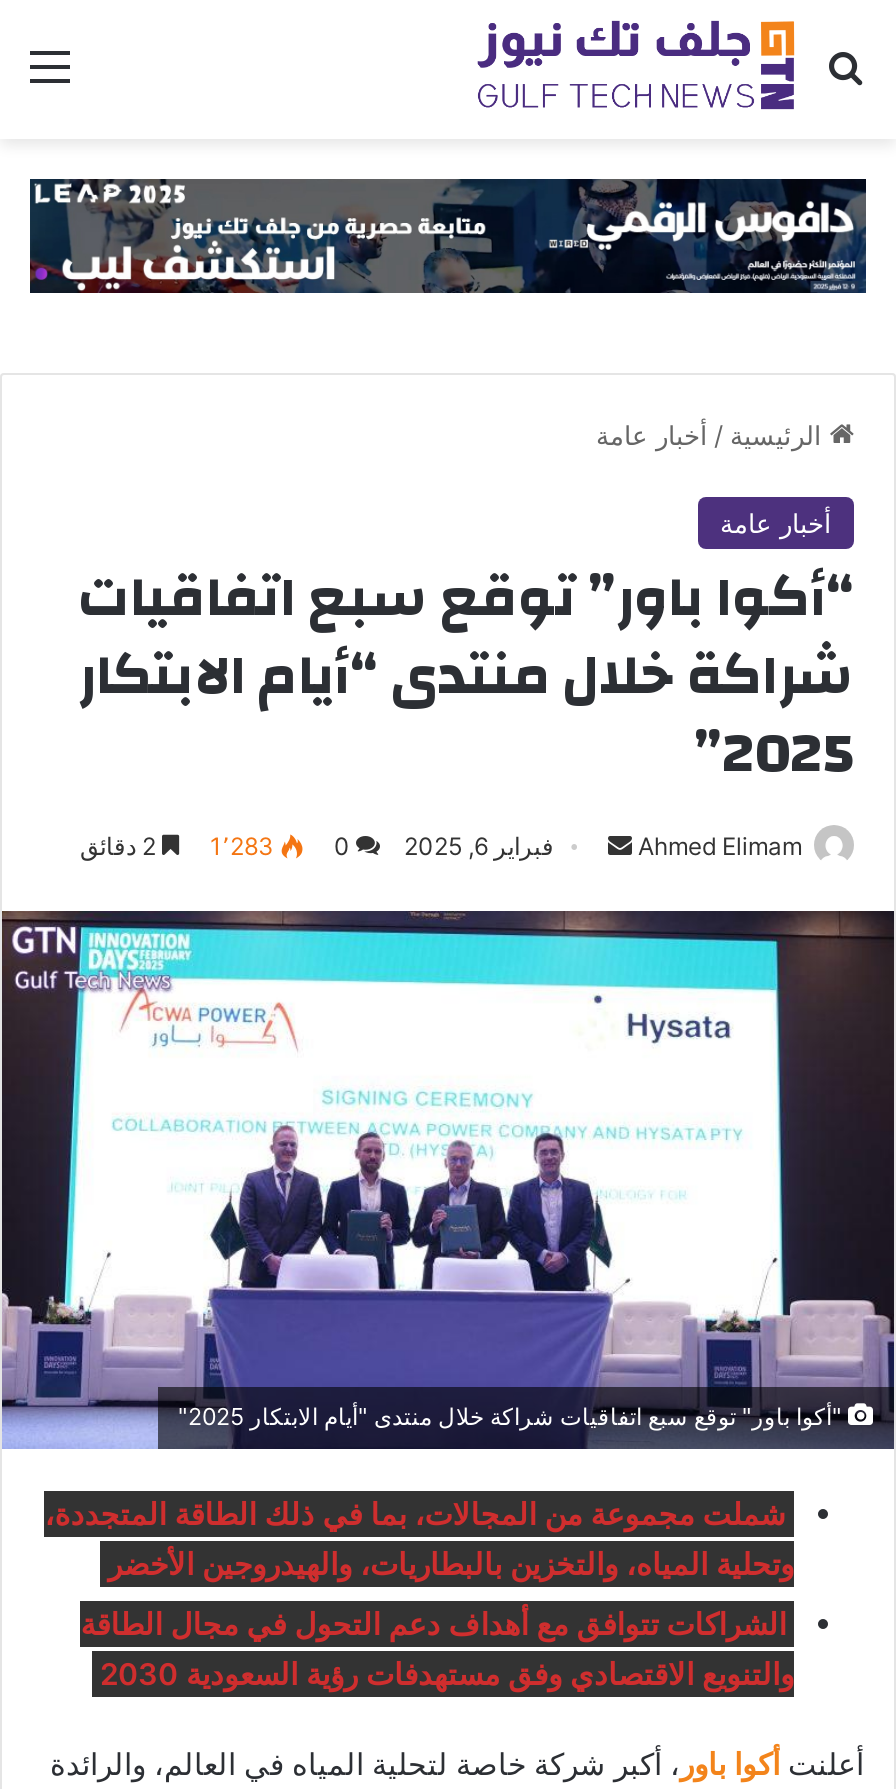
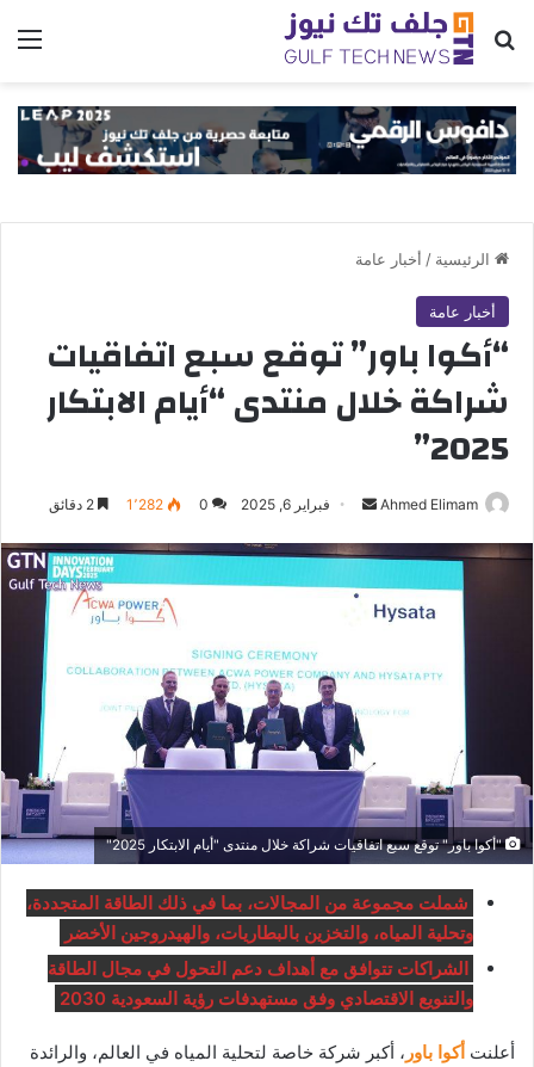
- 1٬283
+ 1٬282
